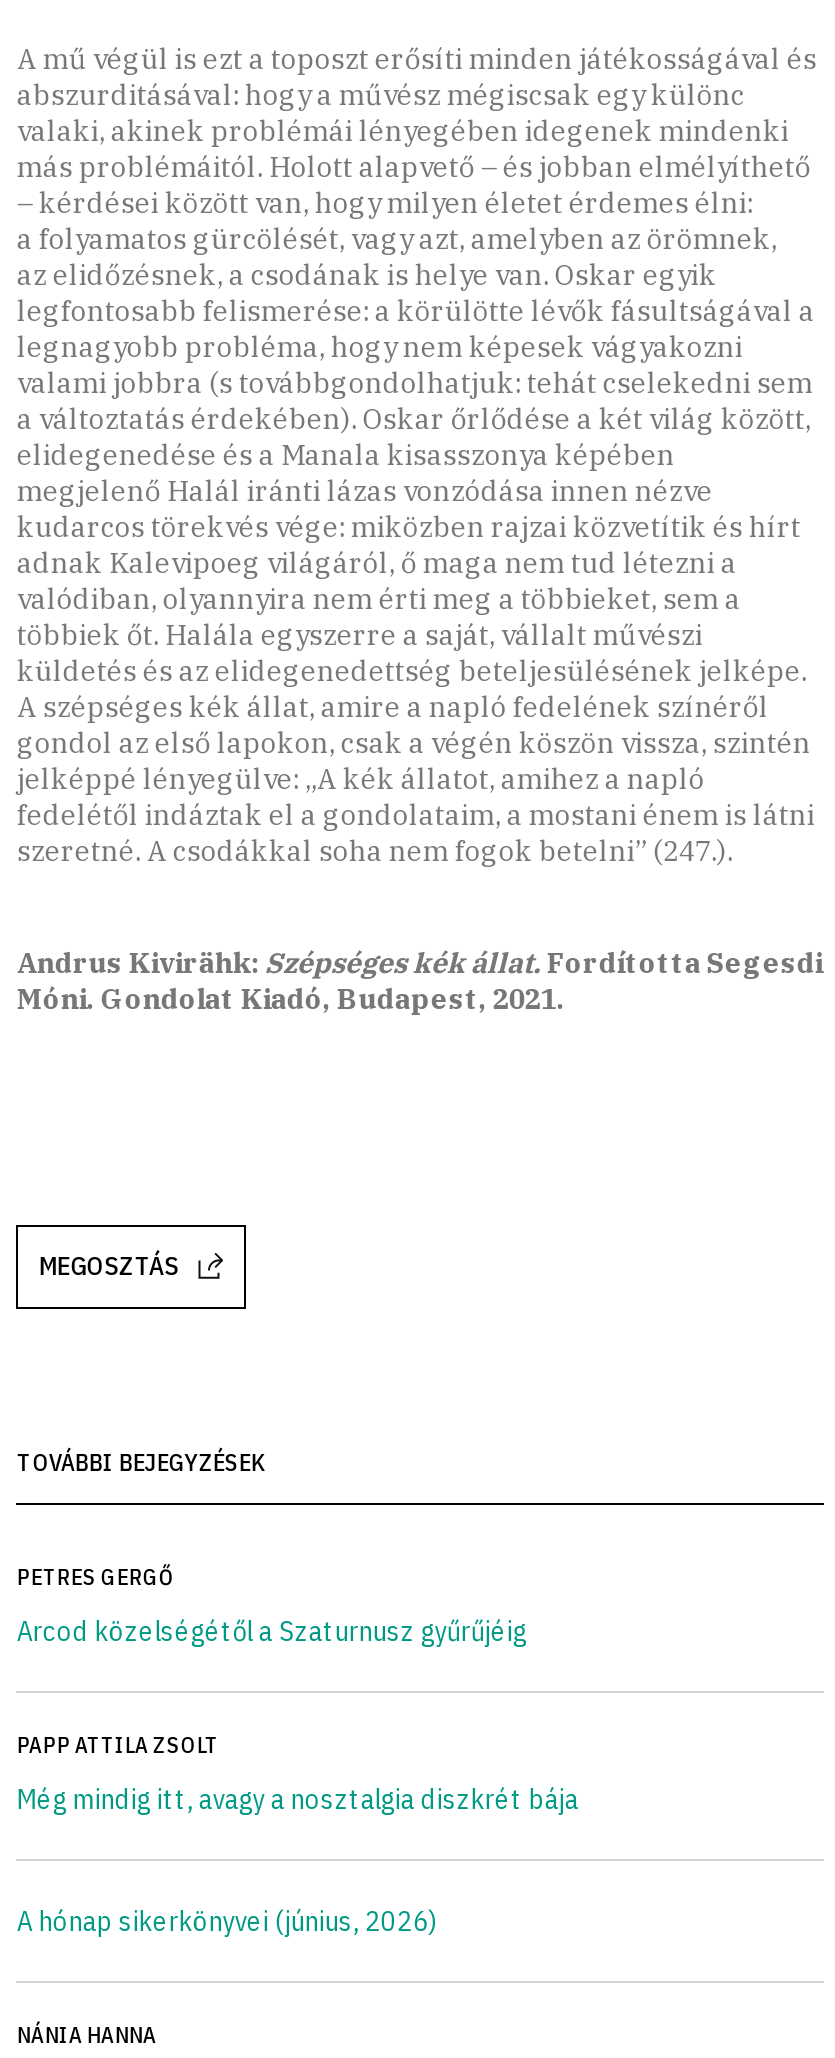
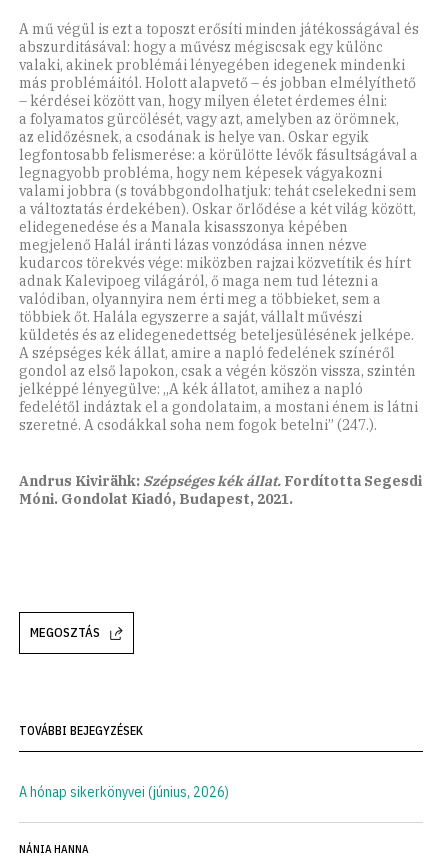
- PETRES GERGŐ
- Arcod közelségétől a Szaturnusz gyűrűjéig
- PAPP ATTILA ZSOLT
- Még mindig itt, avagy a nosztalgia diszkrét bája
